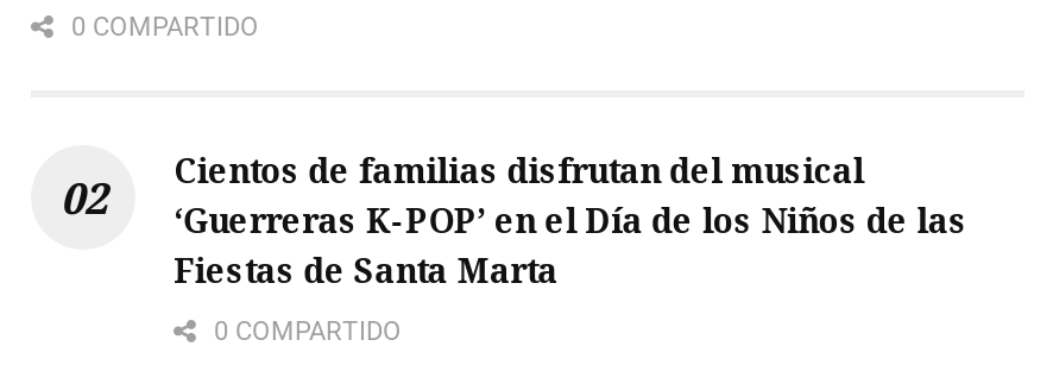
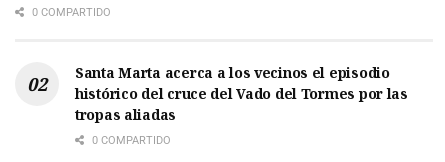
- Cientos de familias disfrutan del musical
- ‘Guerreras K-POP’ en el Día de los Niños de las
- Fiestas de Santa Marta
+ Santa Marta acerca a los vecinos el episodio
+ histórico del cruce del Vado del Tormes por las
+ tropas aliadas
